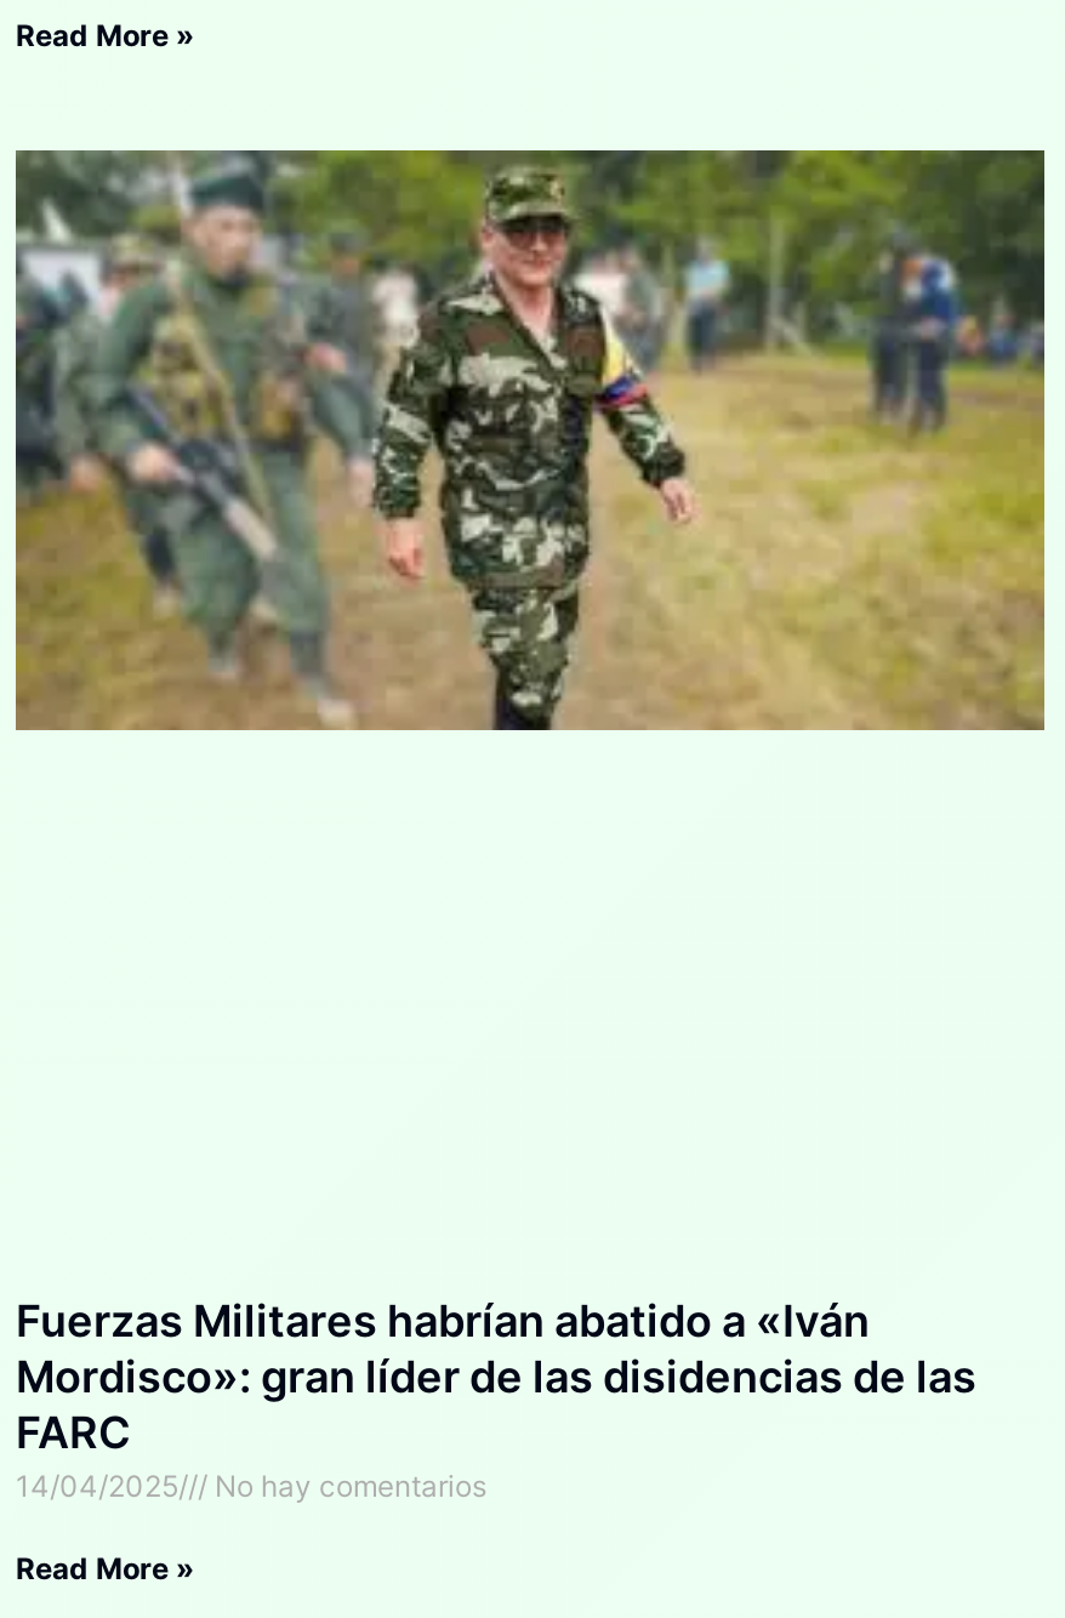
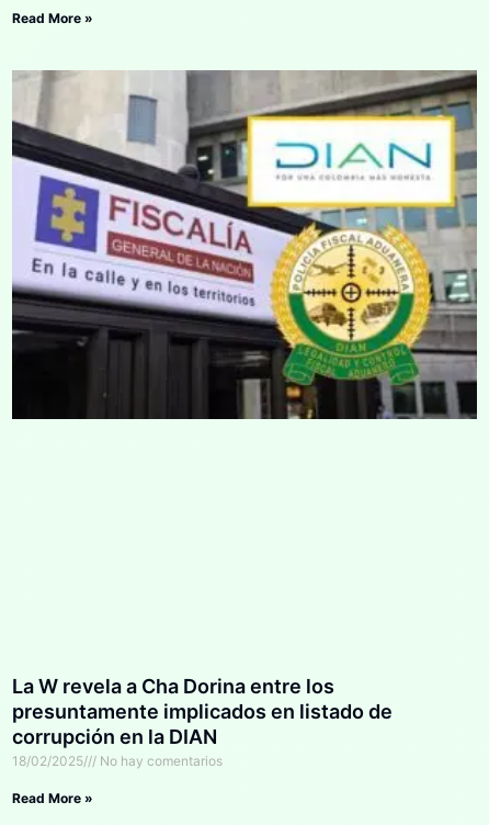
- [image]
+ [image]

- Fuerzas Militares habrían abatido a «Iván
- Mordisco»: gran líder de las disidencias de las
- FARC
- 14/04/2025
+ La W revela a Cha Dorina entre los
+ presuntamente implicados en listado de
+ corrupción en la DIAN
+ 18/02/2025
